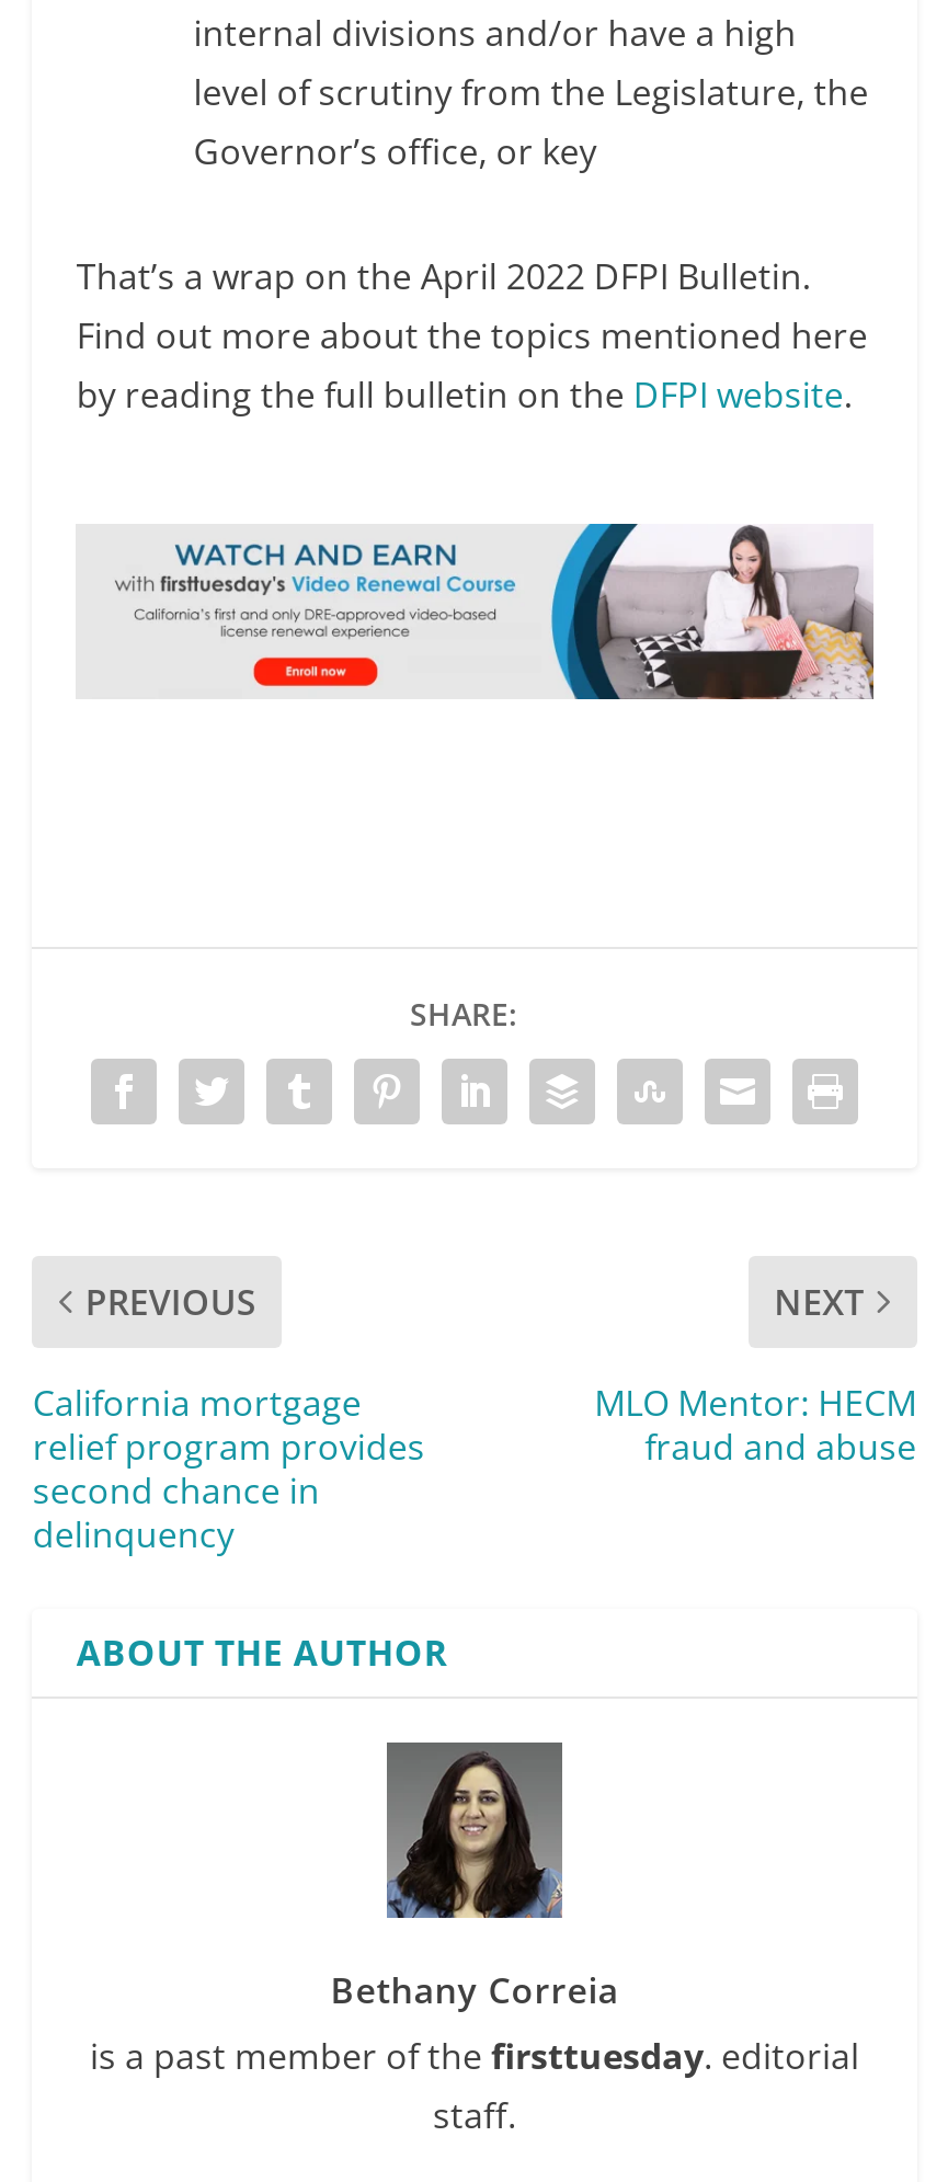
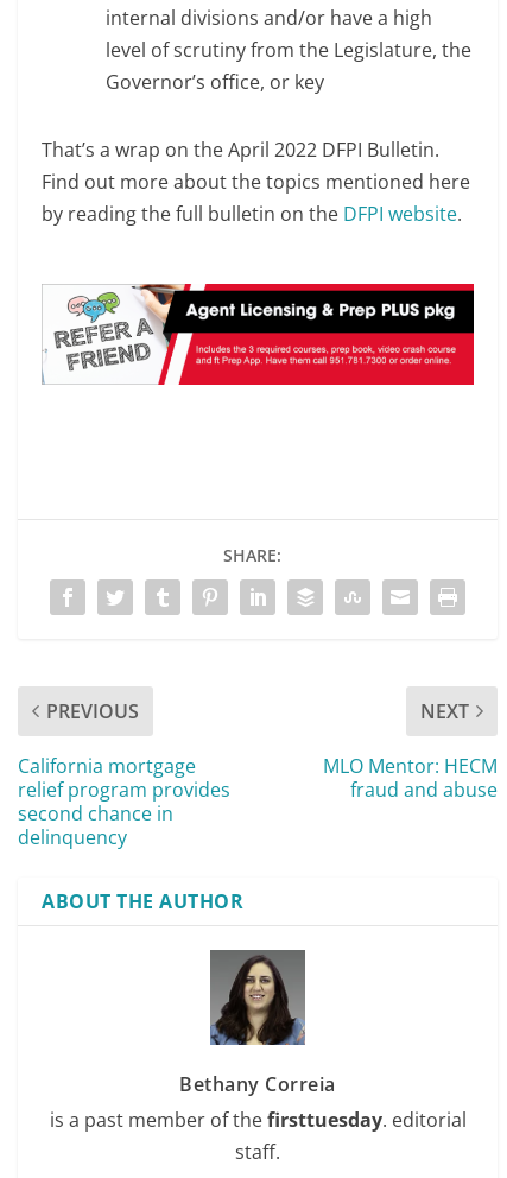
- [image]
+ [image]
